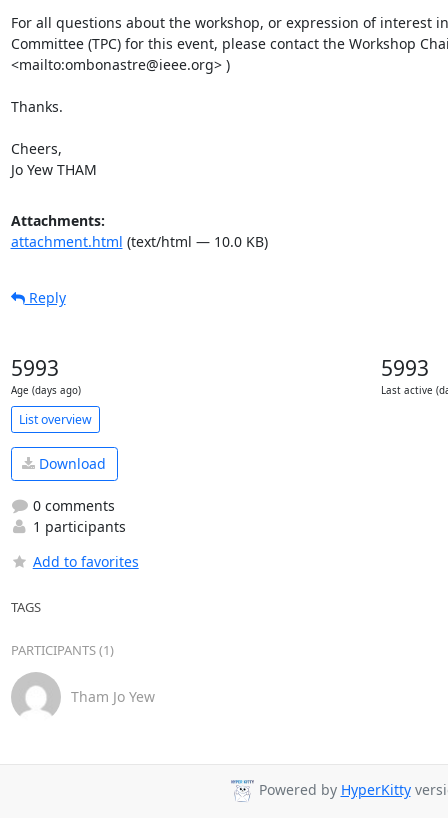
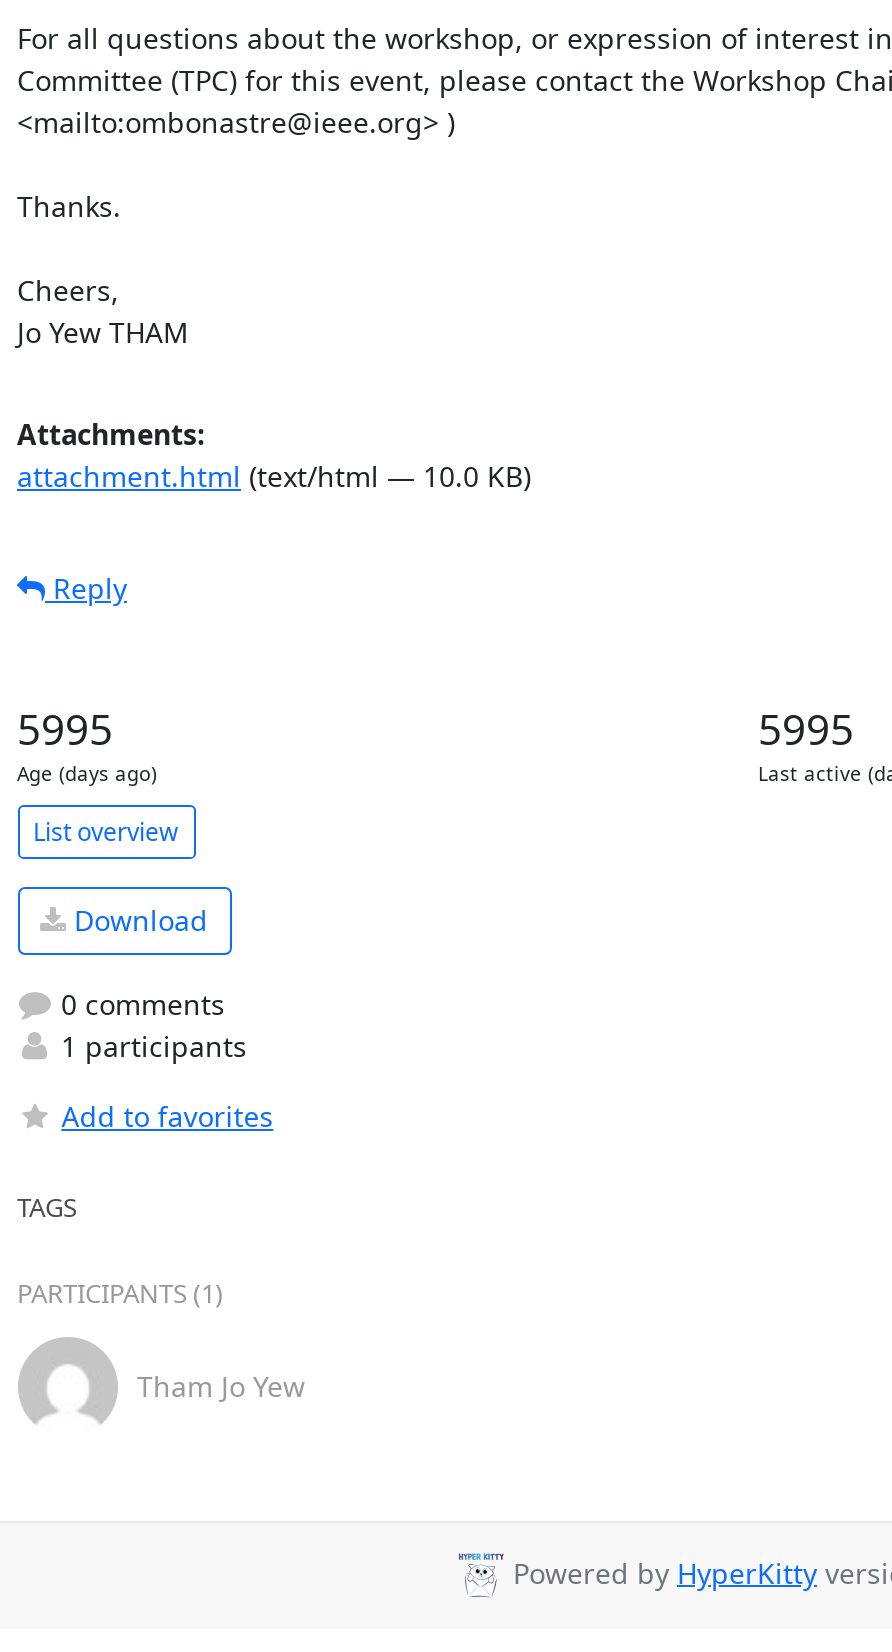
- 5993
+ 5995

- 5993
+ 5995
